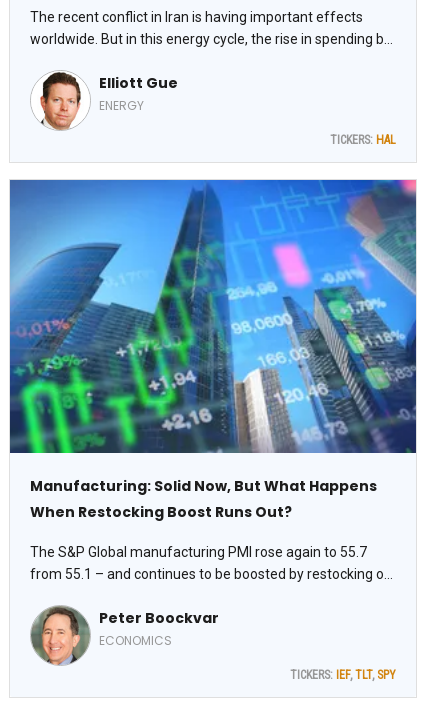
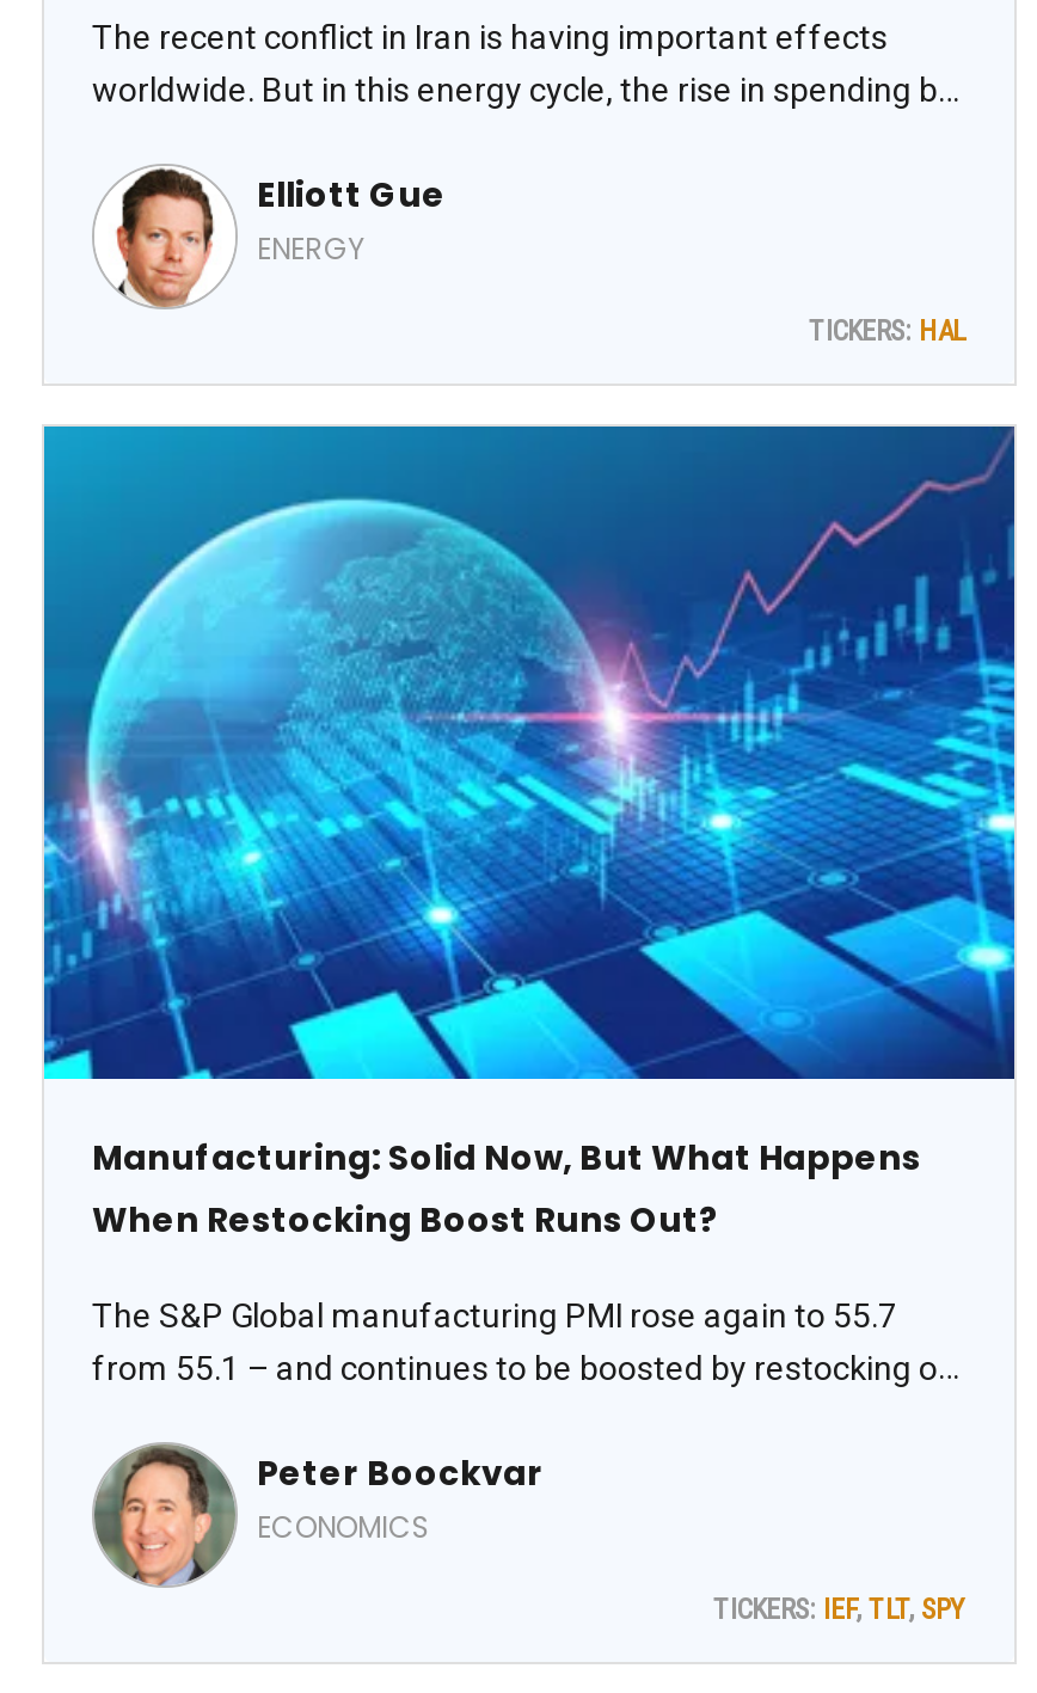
- [image]
+ [image]
